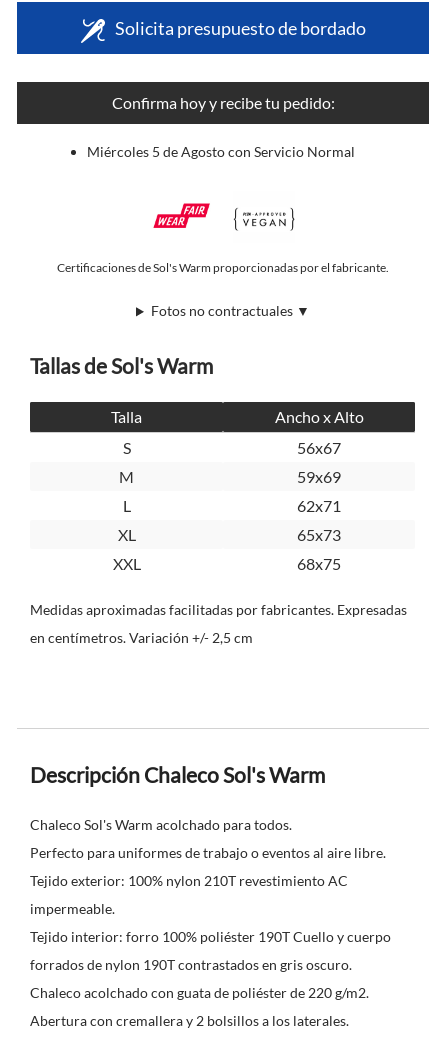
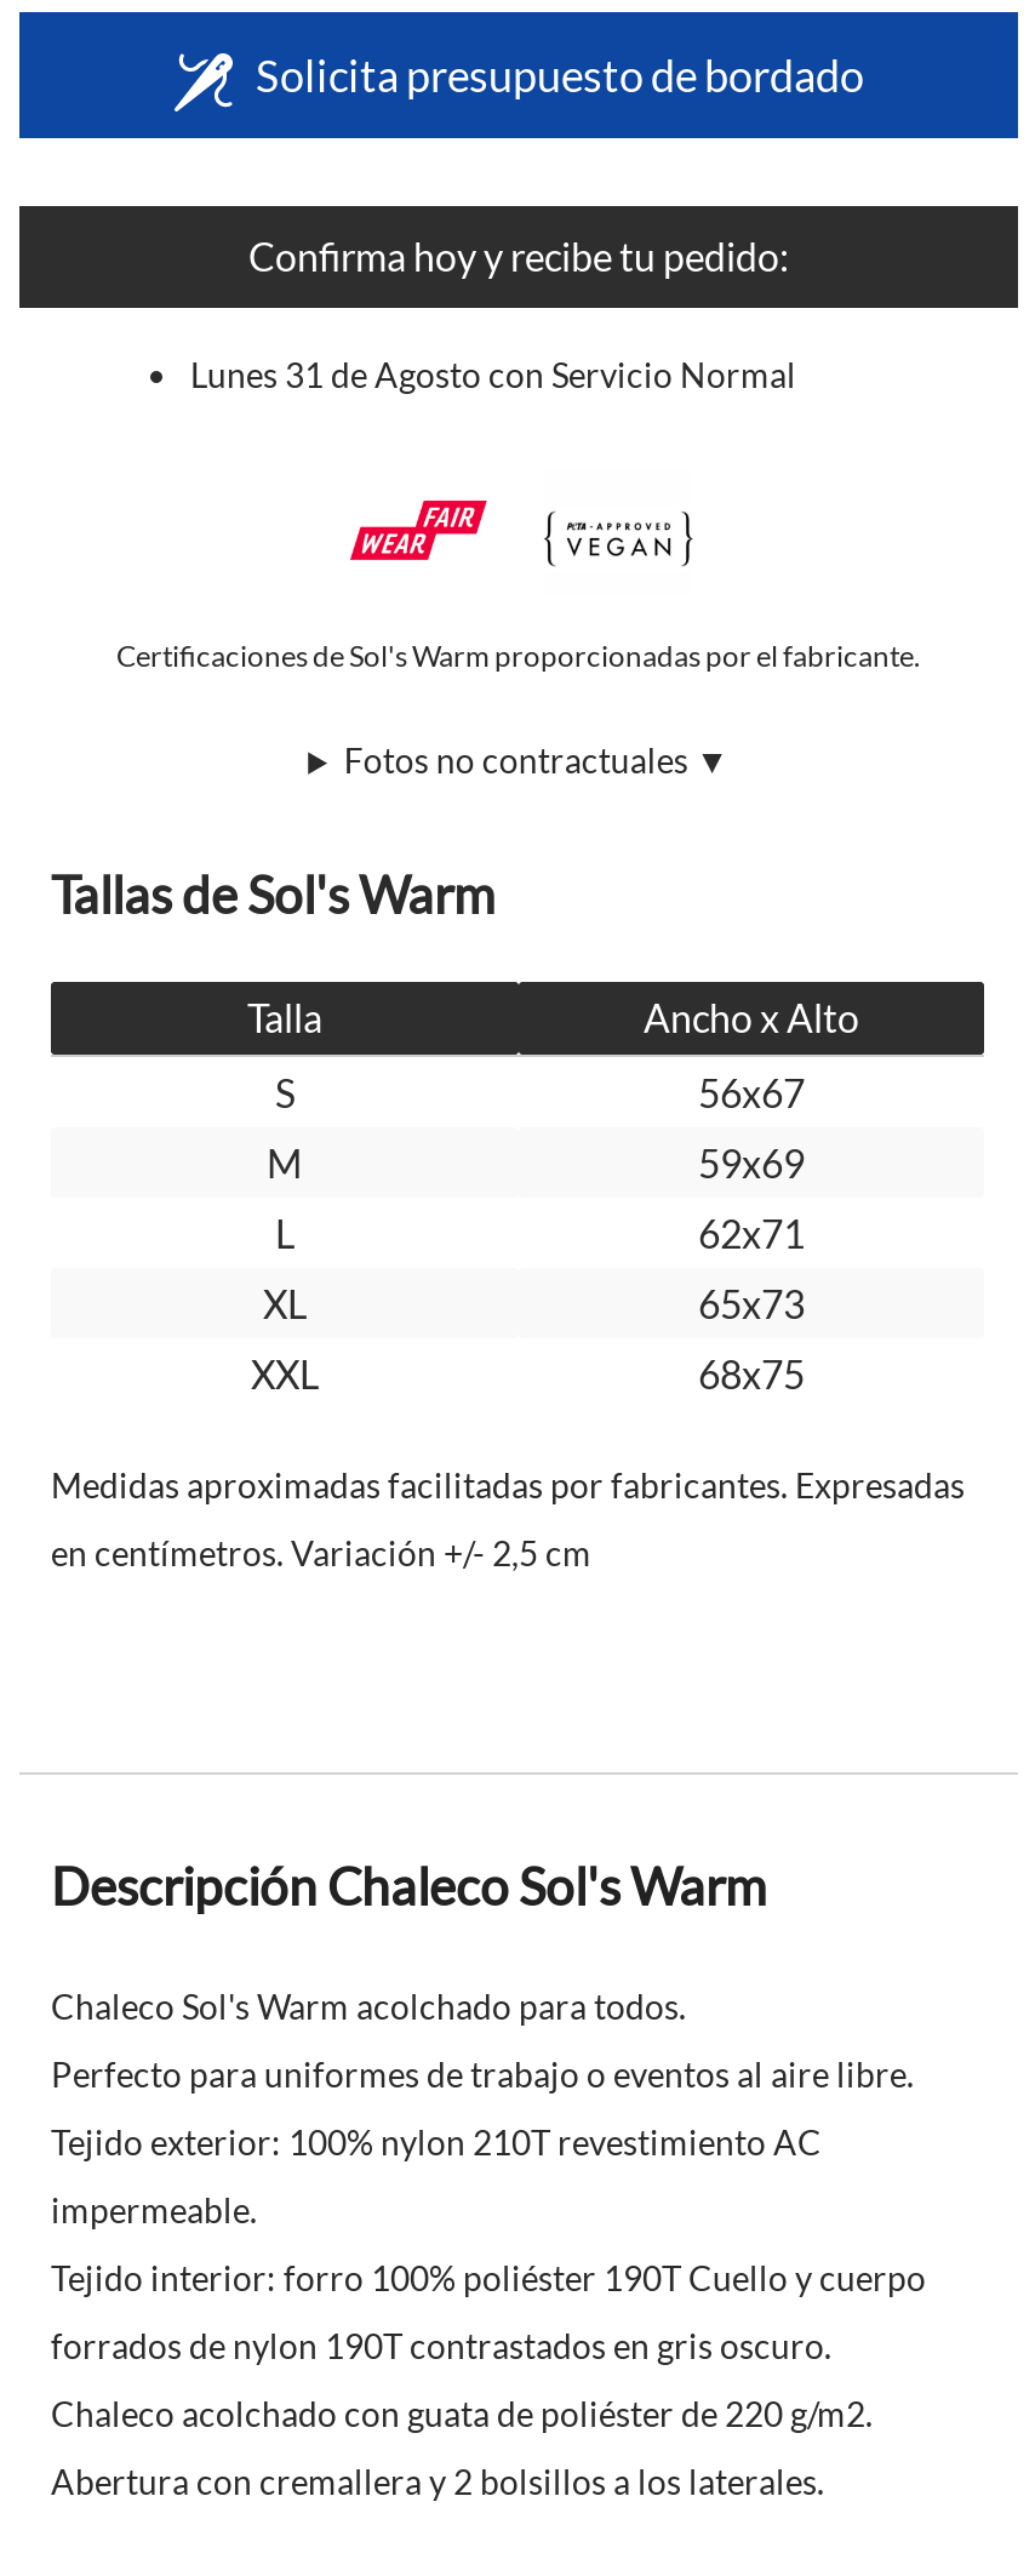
- Miércoles 5 de Agosto con Servicio Normal
+ Lunes 31 de Agosto con Servicio Normal
